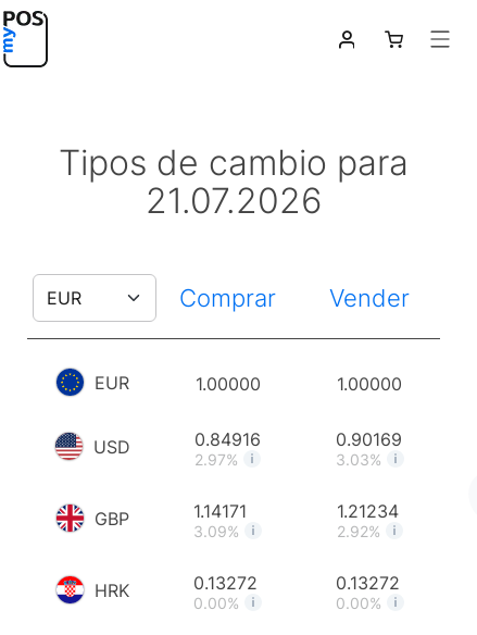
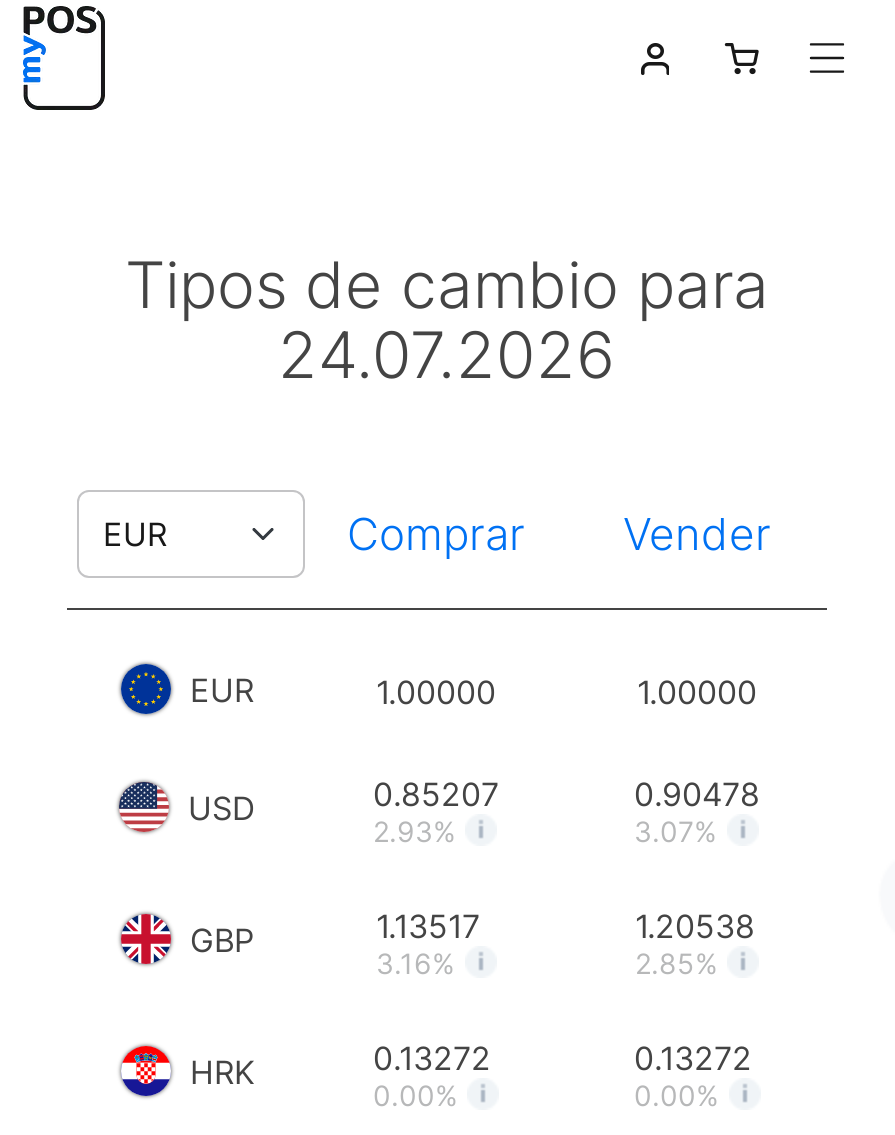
- 21.07.2026
+ 24.07.2026

- 0.84916
+ 0.85207

- 0.90169
+ 0.90478

- 2.97%
+ 2.93%

- 3.03%
+ 3.07%

- 1.14171
+ 1.13517

- 1.21234
+ 1.20538

- 3.09%
+ 3.16%

- 2.92%
+ 2.85%
